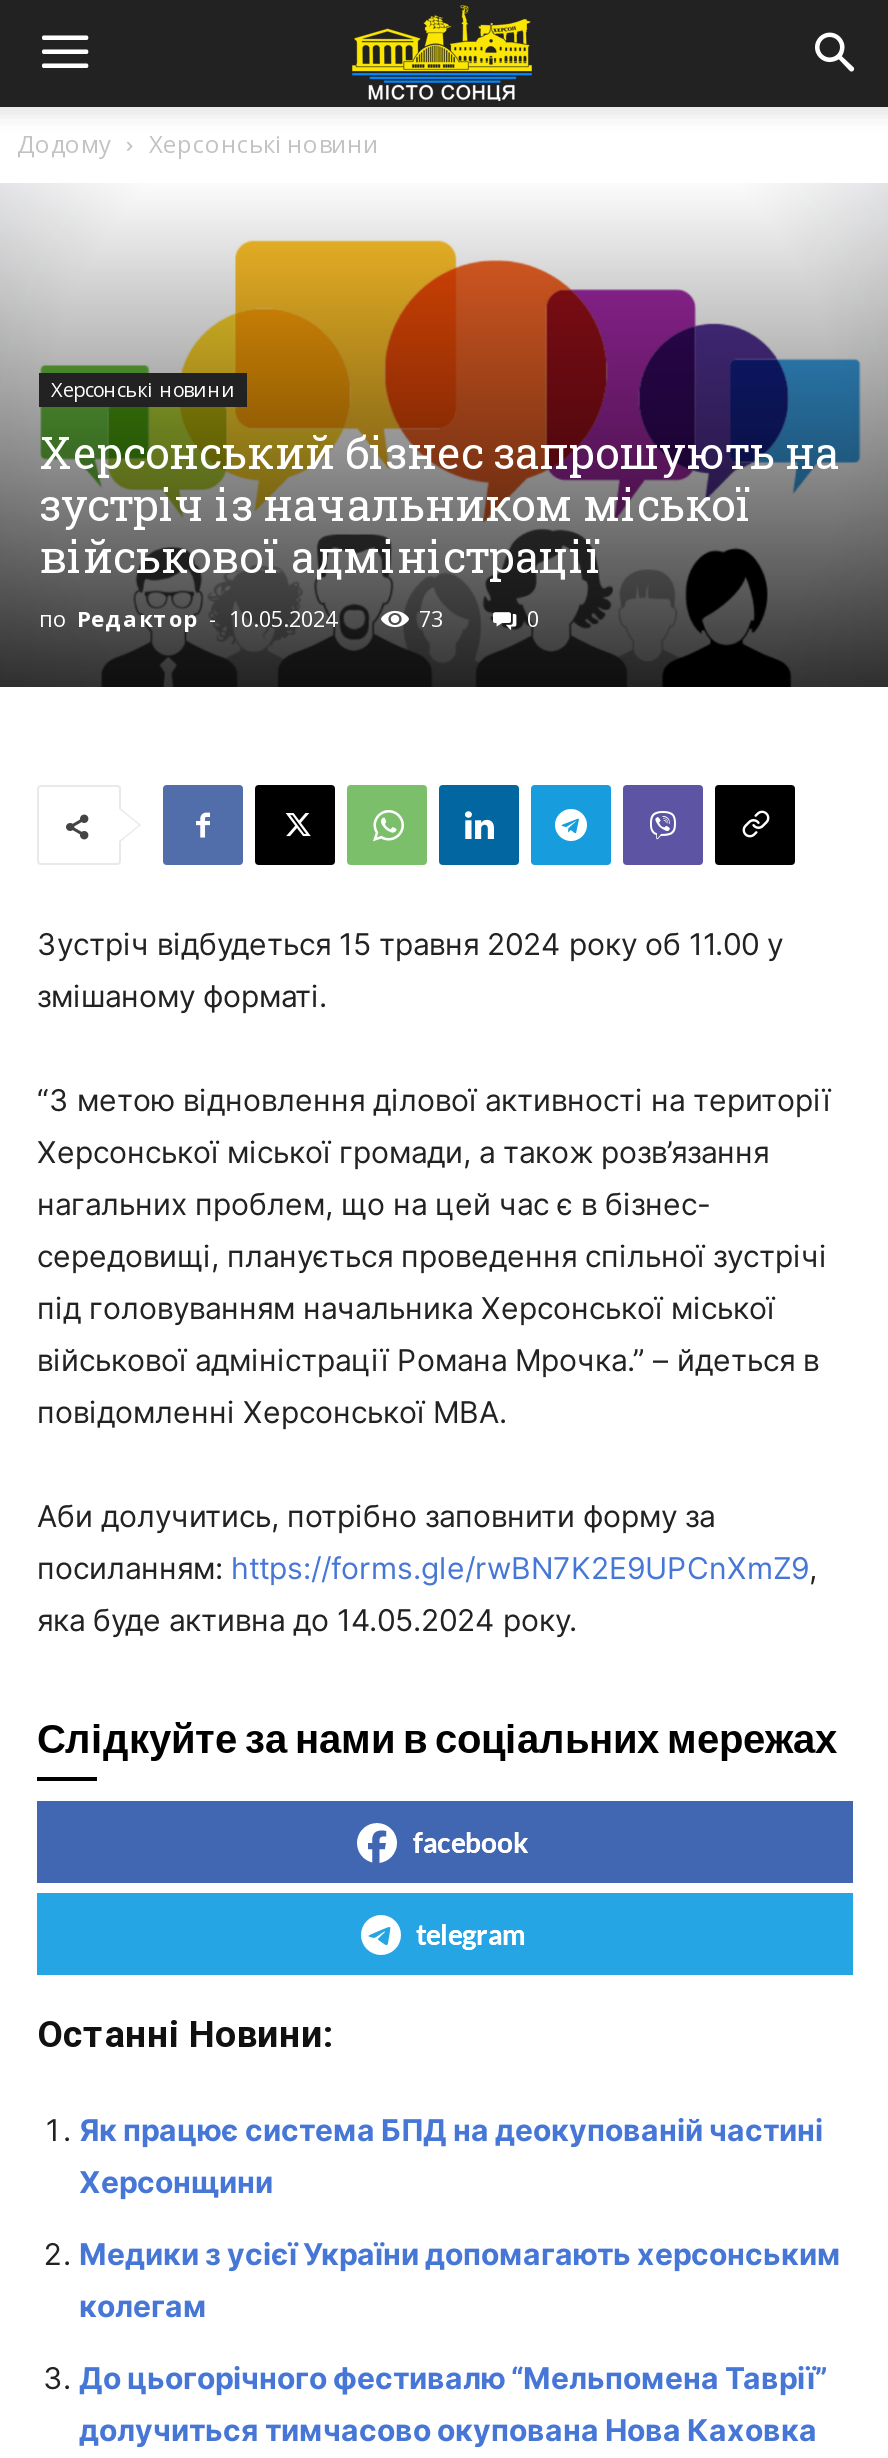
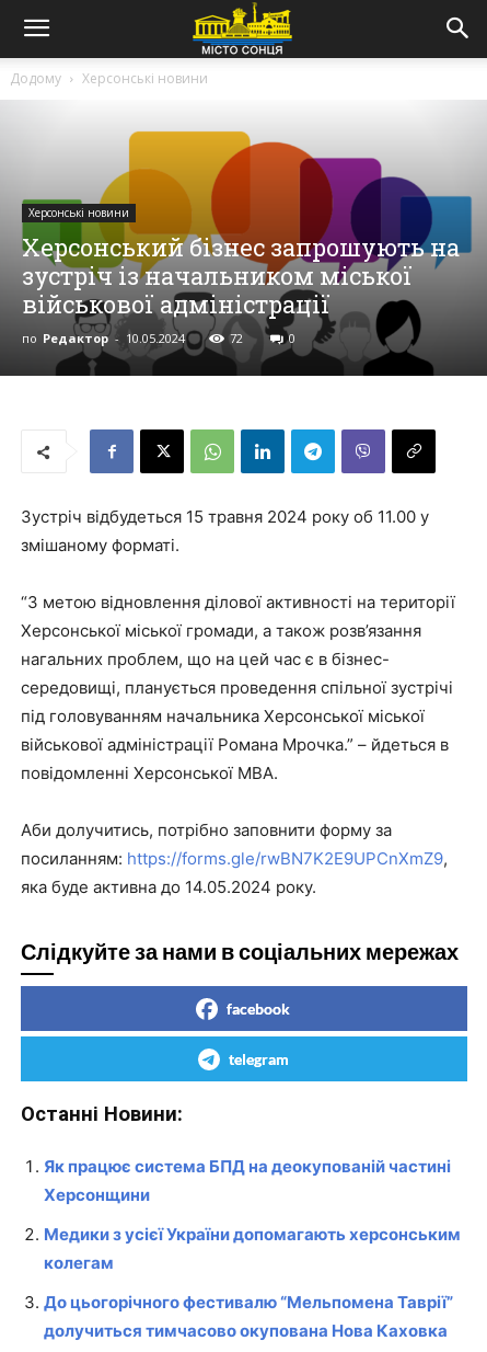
- 73
+ 72
